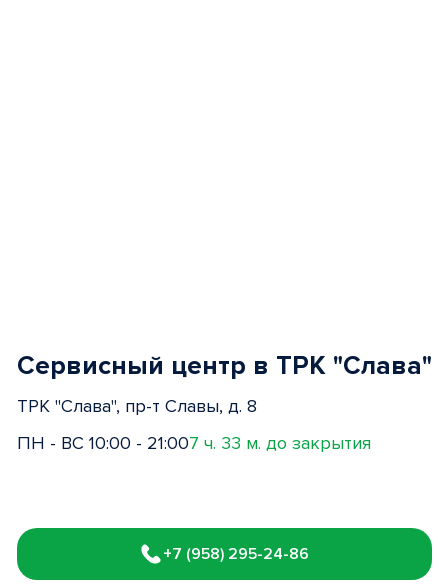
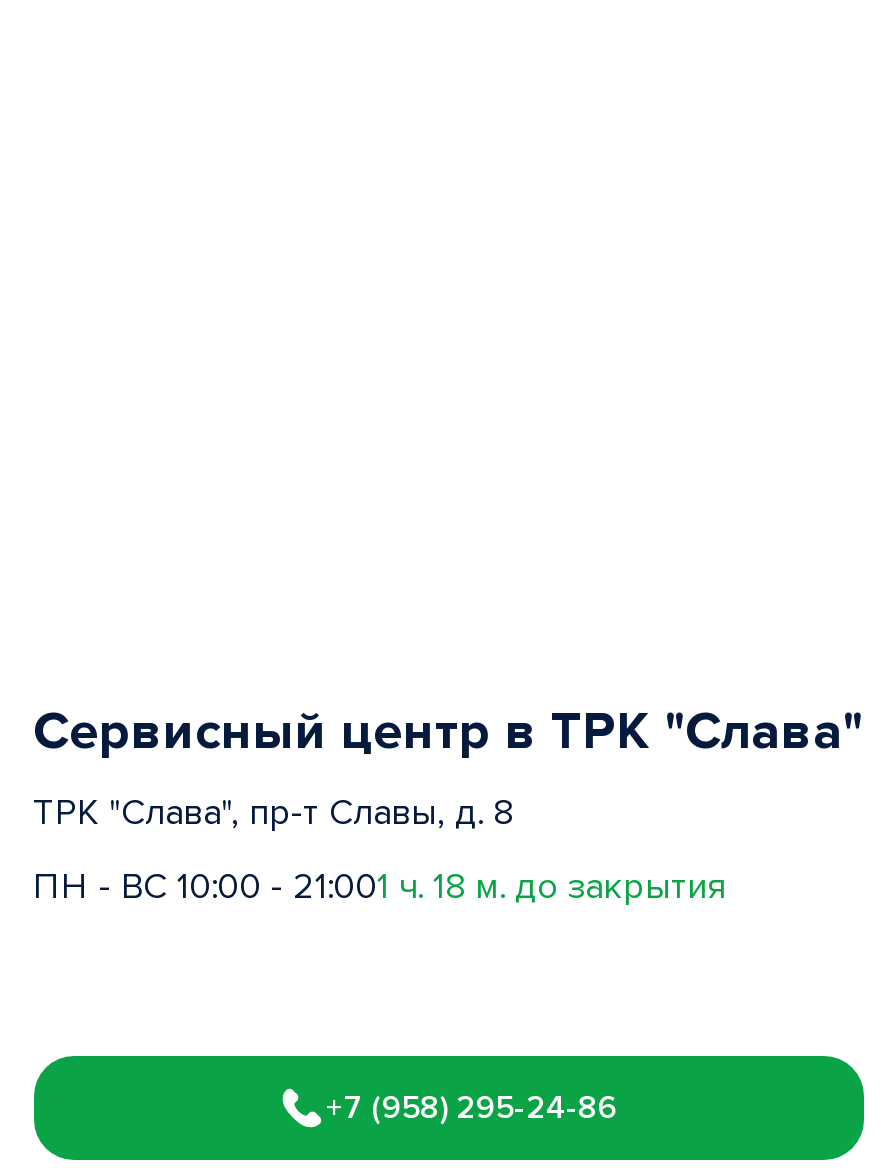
- ПН - ВС 10:00 - 21:00 7 ч. 33 м. до закрытия
+ ПН - ВС 10:00 - 21:00 1 ч. 18 м. до закрытия
